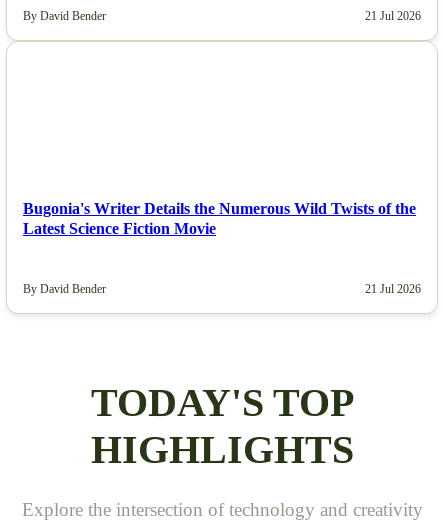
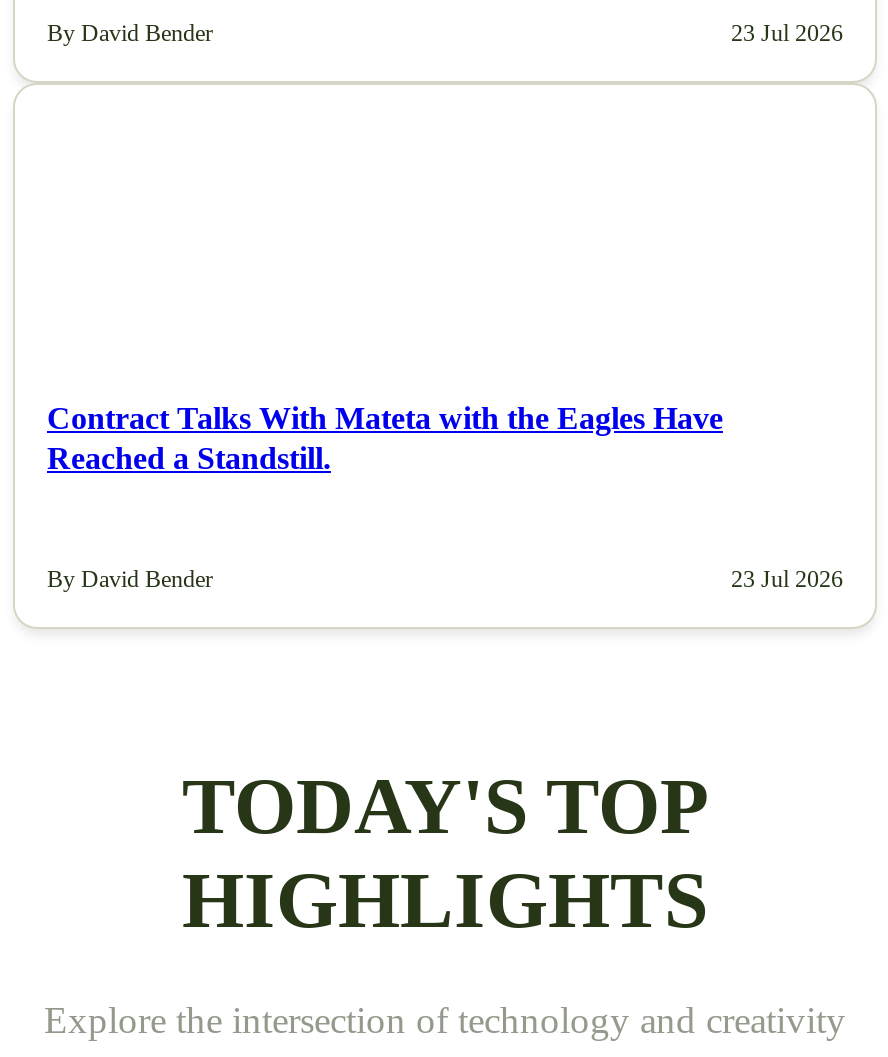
- 21 Jul 2026
+ 23 Jul 2026

- Bugonia's Writer Details the Numerous Wild Twists of the
- Latest Science Fiction Movie
+ Contract Talks With Mateta with the Eagles Have
+ Reached a Standstill.

- 21 Jul 2026
+ 23 Jul 2026
